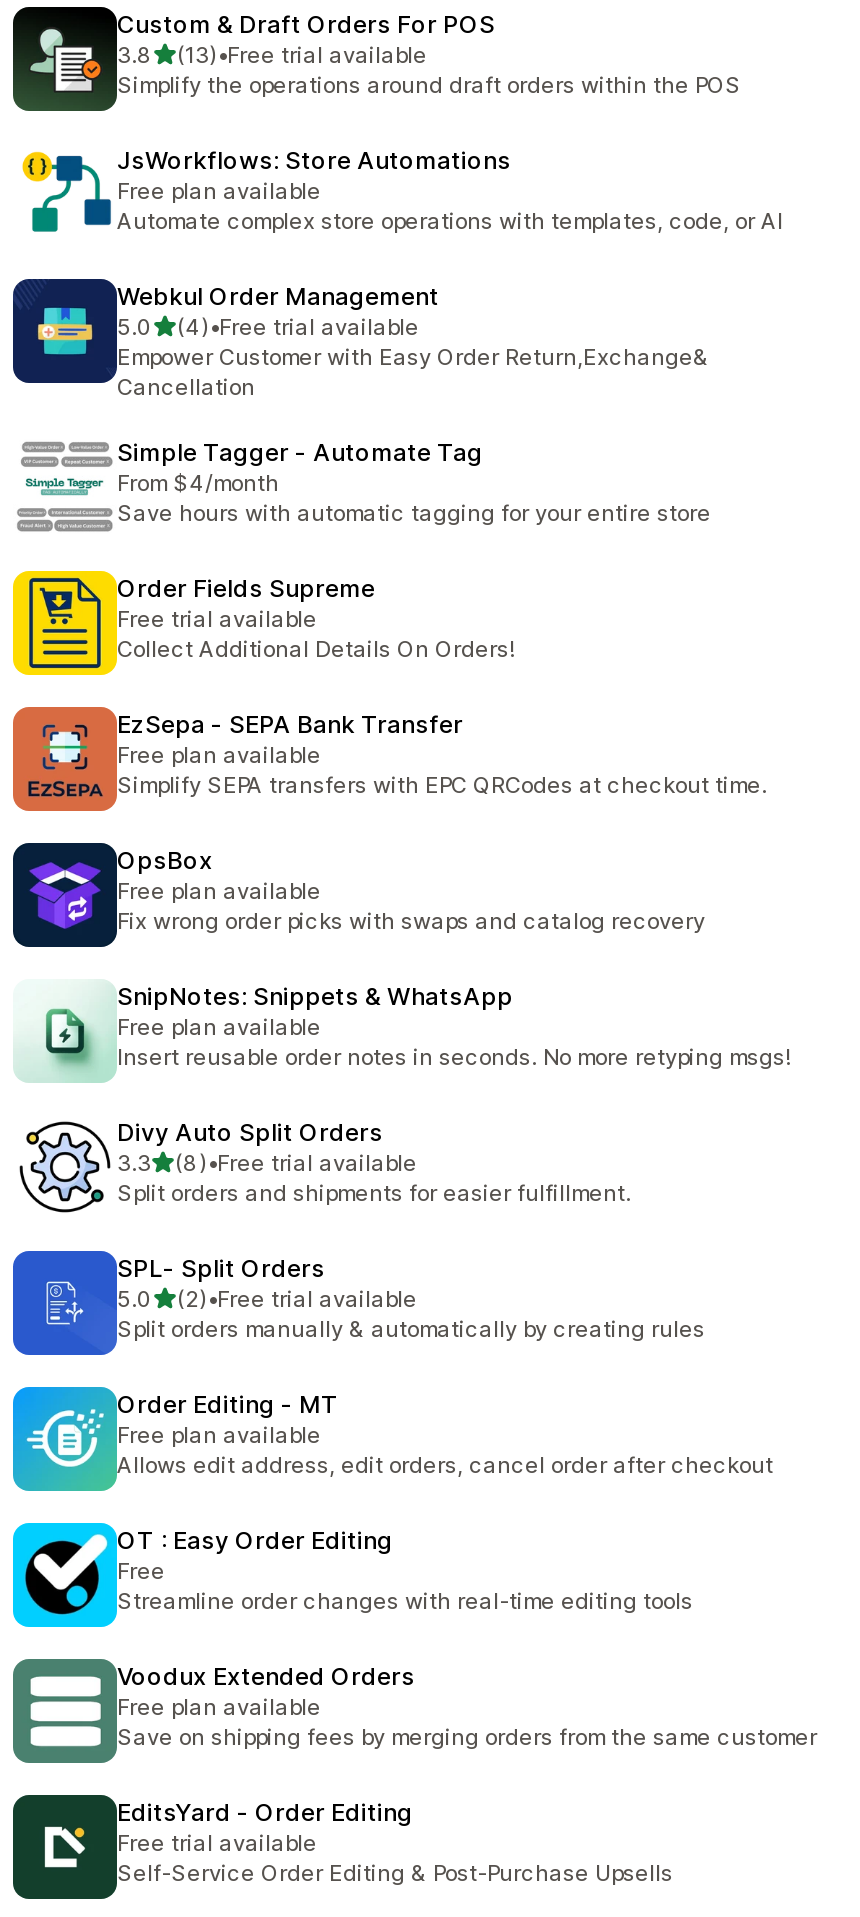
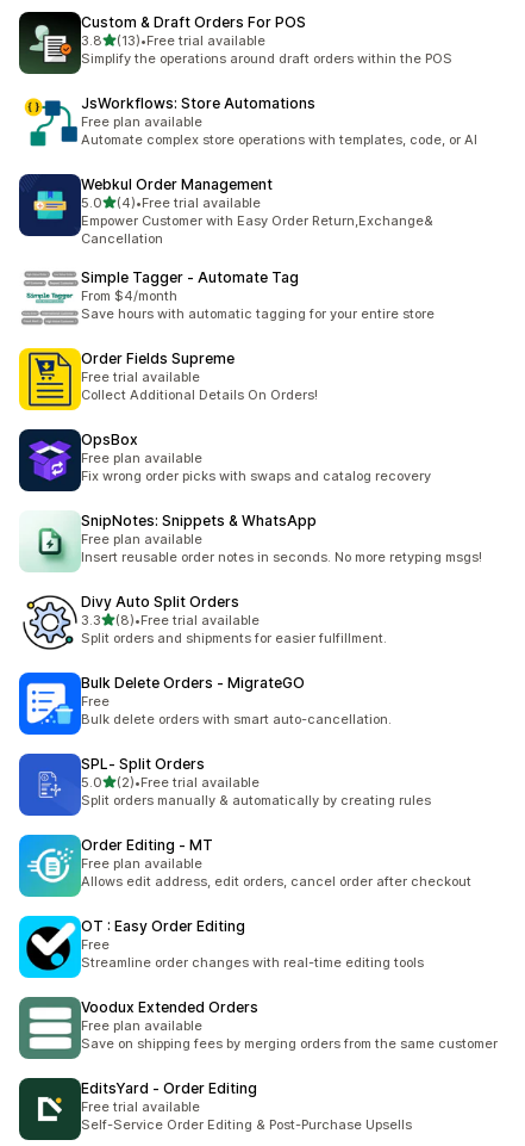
- [image]
- EzSepa ‑ SEPA Bank Transfer
- Free plan available
- Simplify SEPA transfers with EPC QRCodes at checkout time.

moved up: [image] | OpsBox | Free plan available | ... | Divy Auto Split Orders | Split orders and shipments for easier fulfillment.

+ [image]
+ Bulk Delete Orders ‑ MigrateGO
+ Free
+ Bulk delete orders with smart auto-cancellation.
